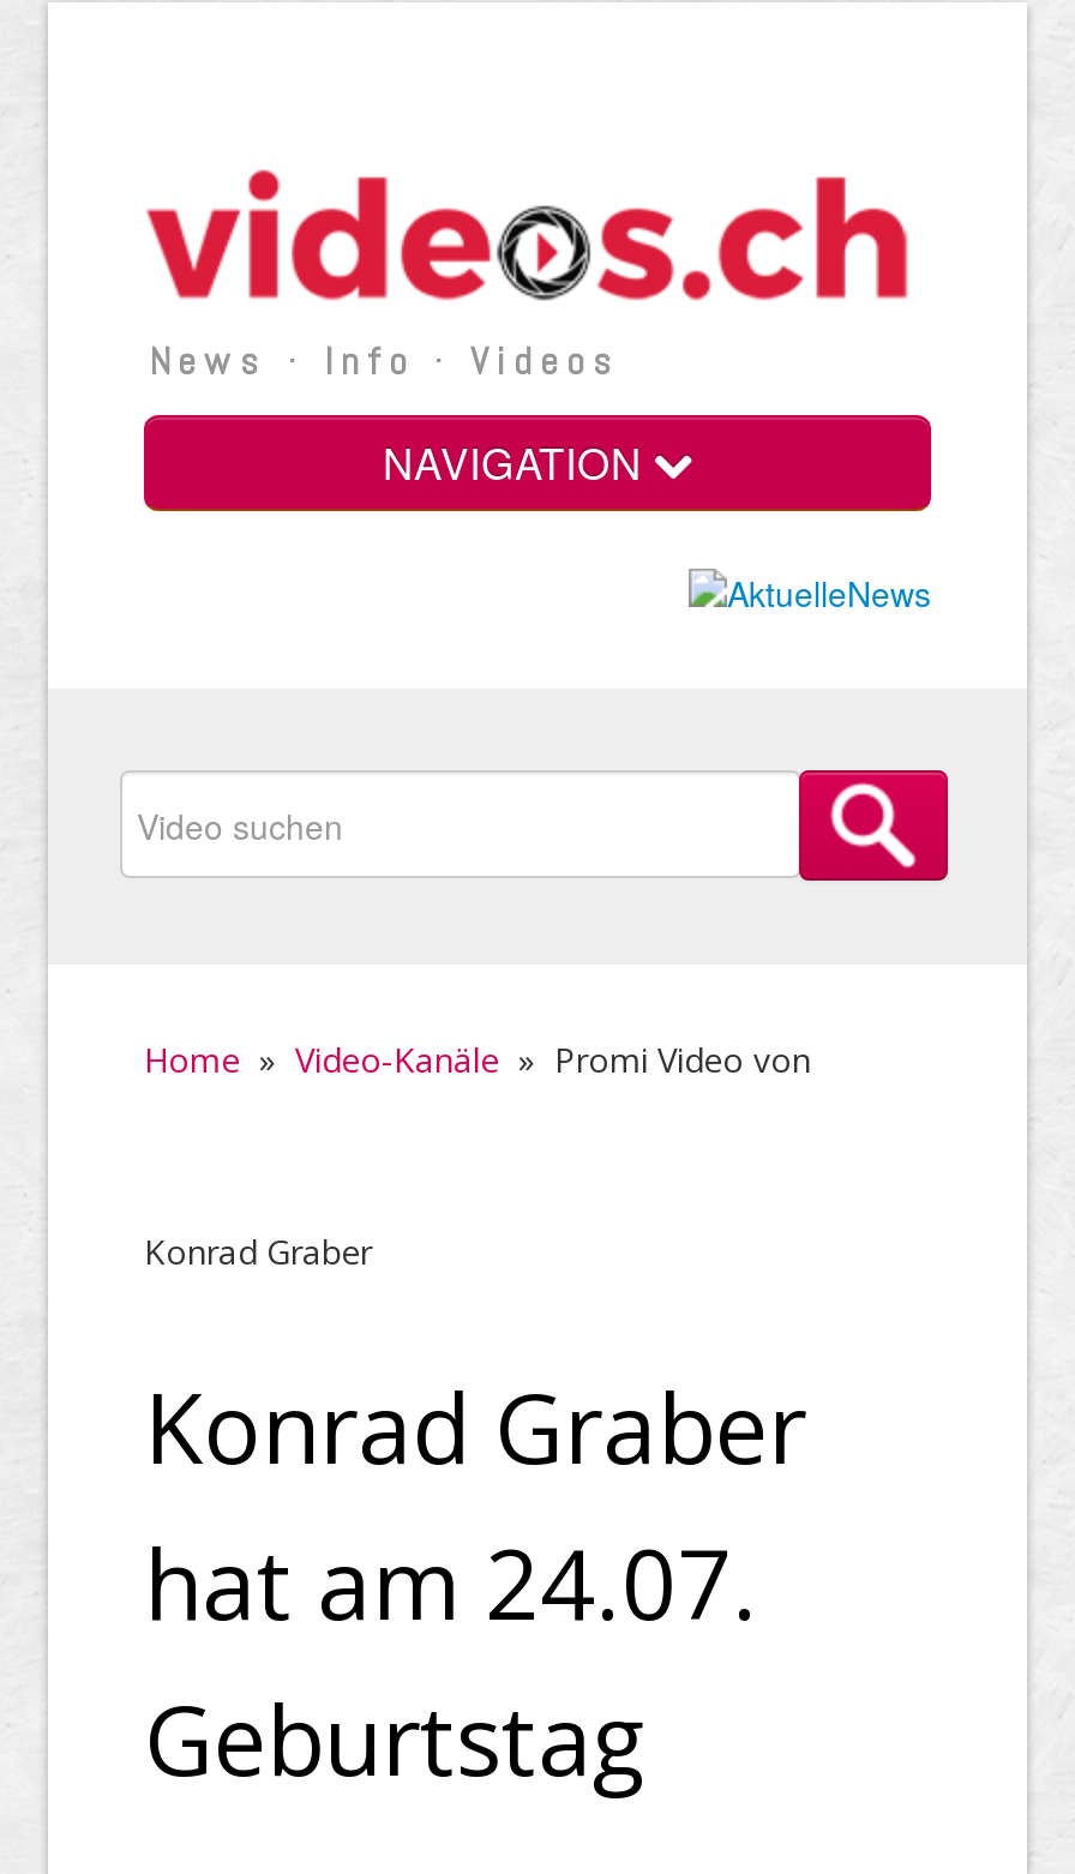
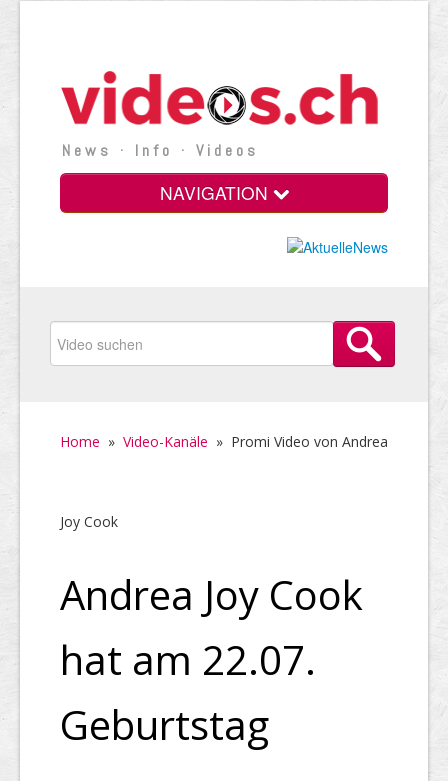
- Home» Video-Kanäle» Promi Video von
+ Home» Video-Kanäle» Promi Video von Andrea

- Konrad Graber
+ Joy Cook

- Konrad Graber
- hat am 24.07.
+ Andrea Joy Cook
+ hat am 22.07.
